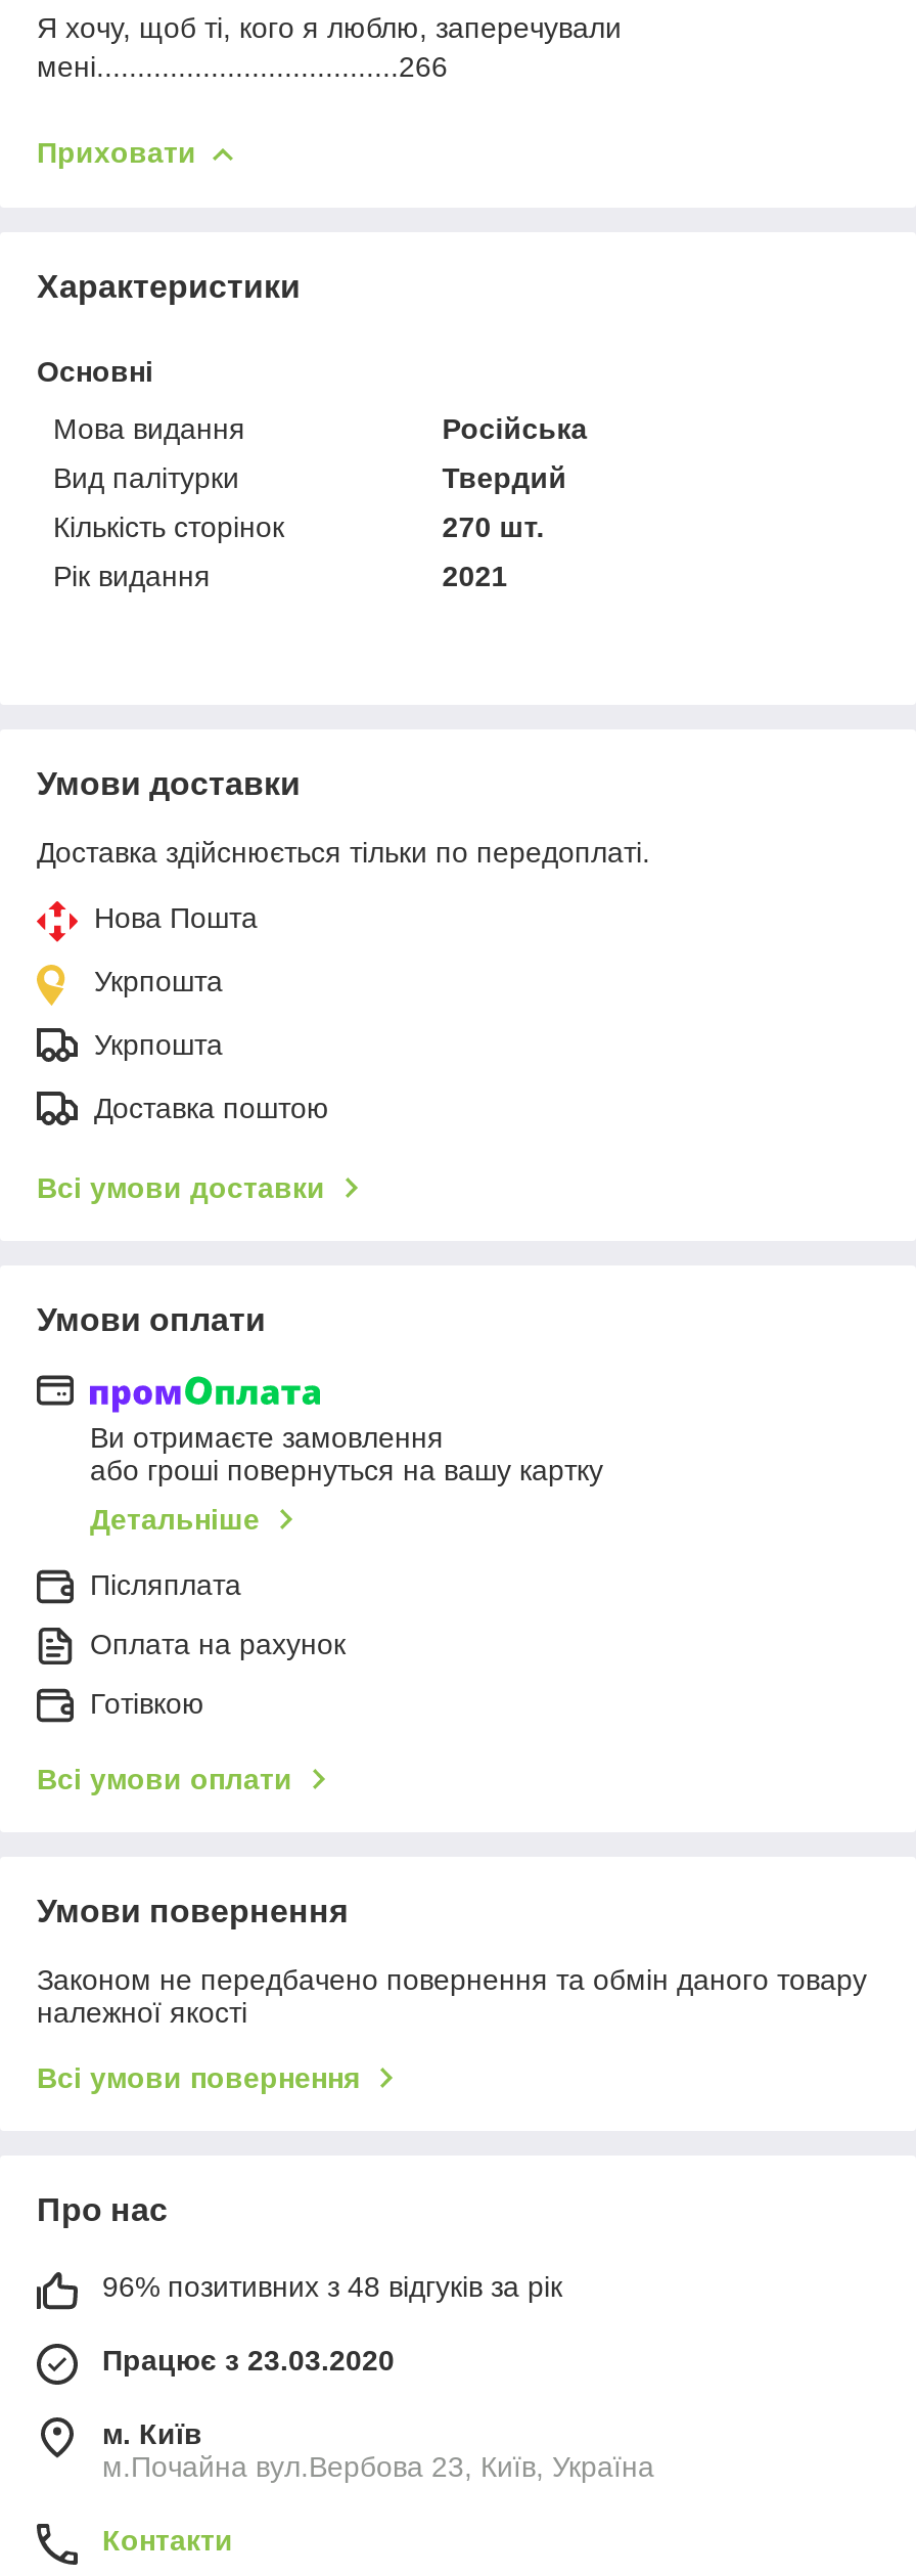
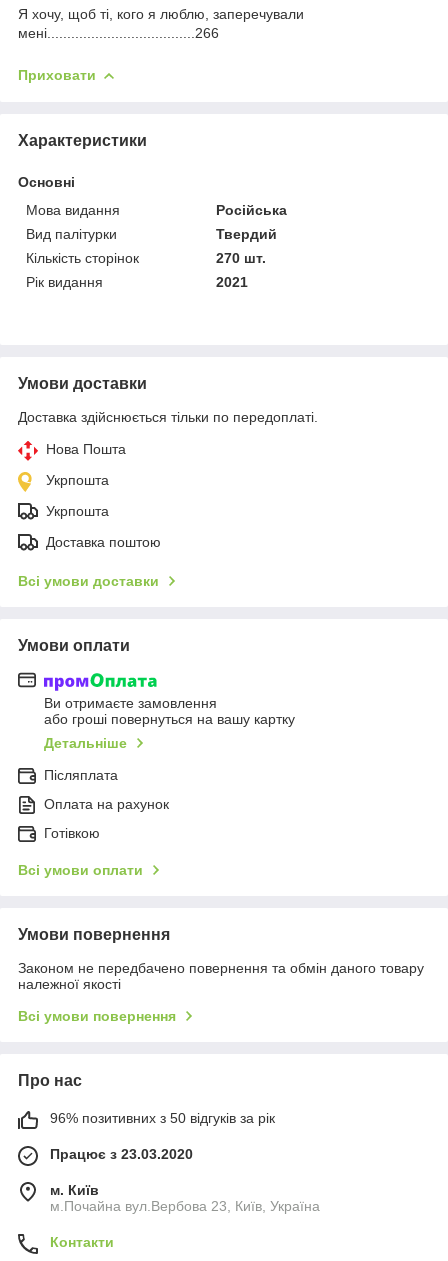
- 96% позитивних з 48 відгуків за рік
+ 96% позитивних з 50 відгуків за рік
